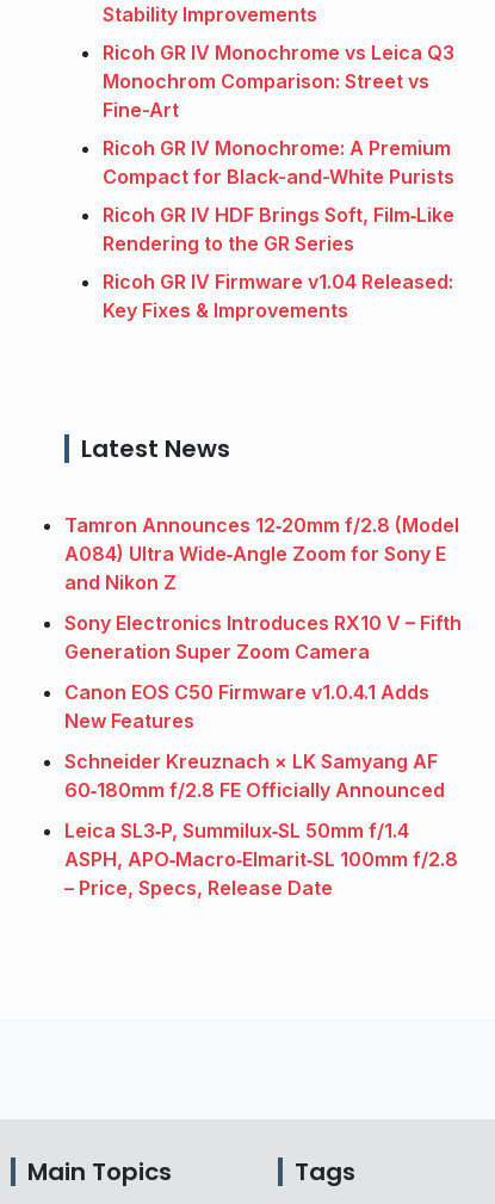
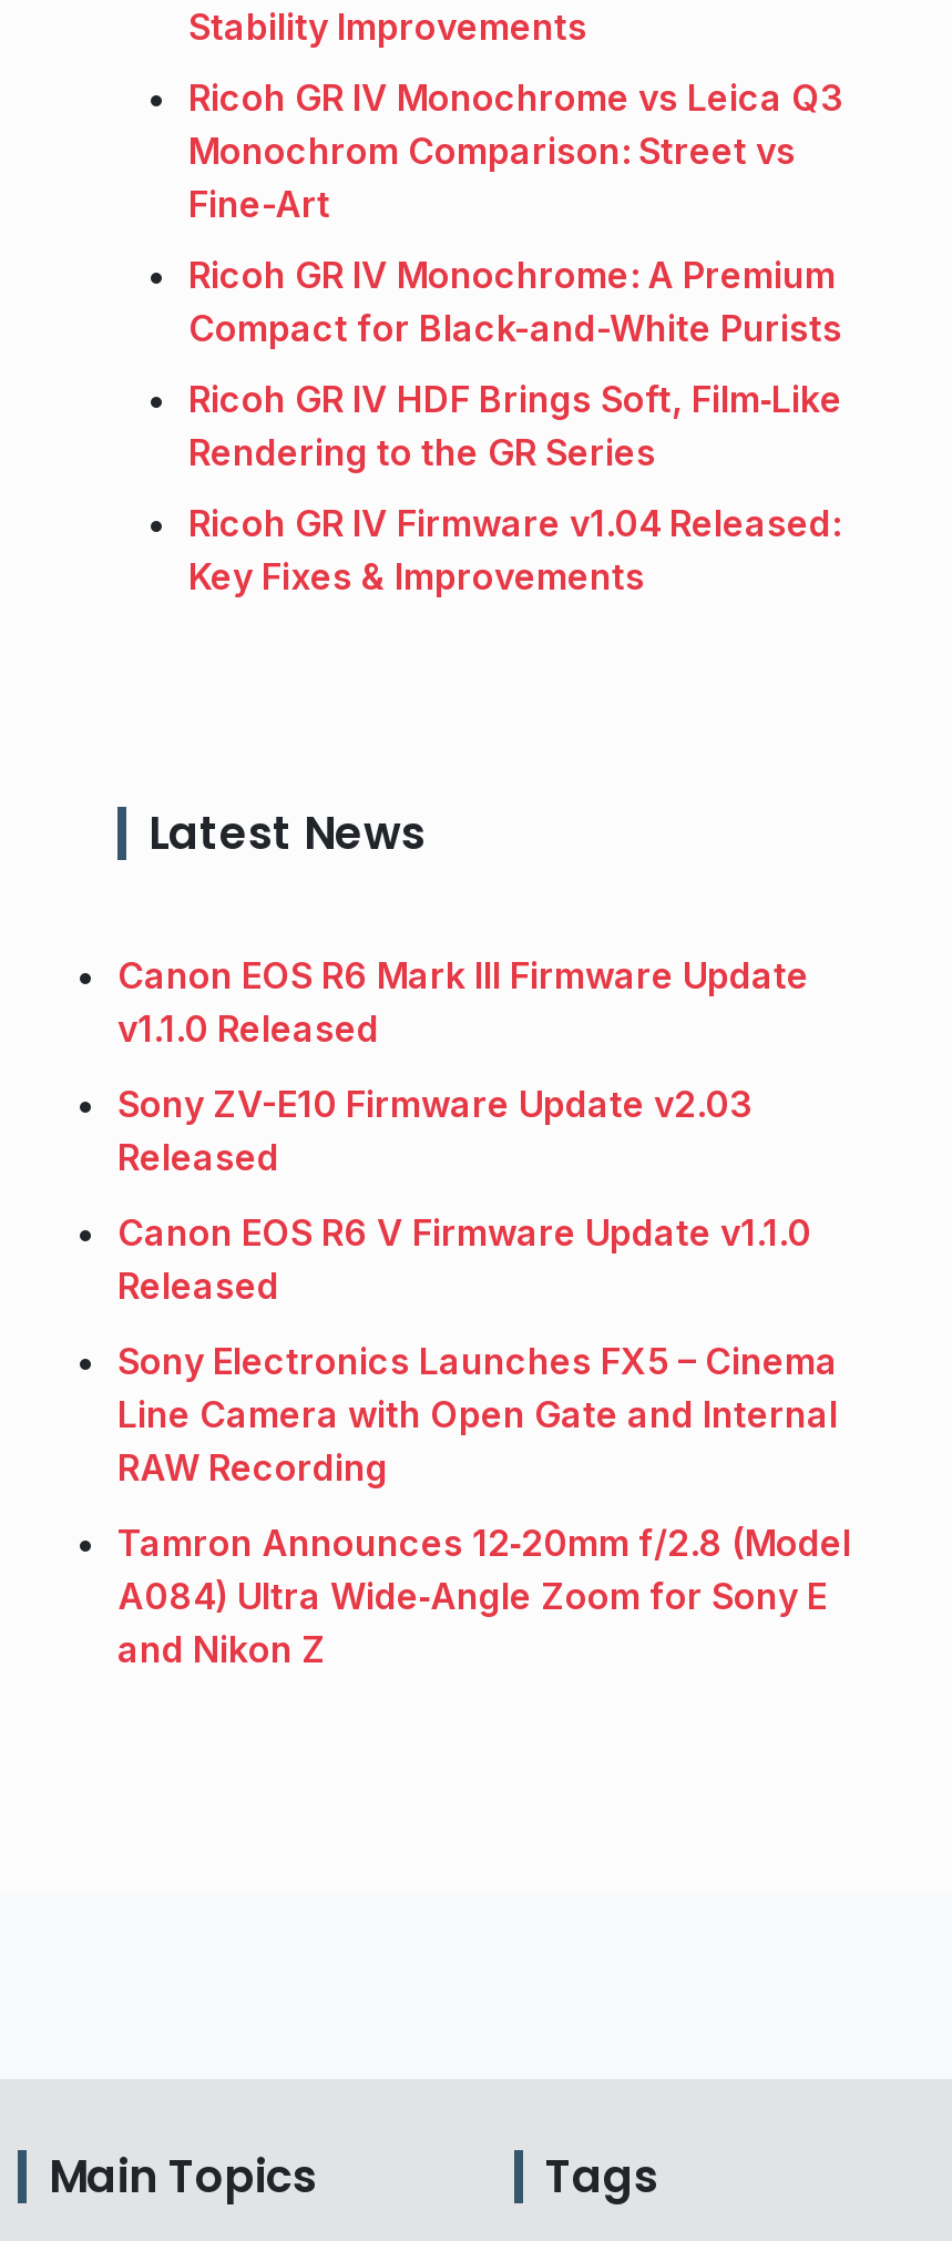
+ Canon EOS R6 Mark III Firmware Update
+ v1.1.0 Released
+ Sony ZV-E10 Firmware Update v2.03
+ Released
+ Canon EOS R6 V Firmware Update v1.1.0
+ Released
+ Sony Electronics Launches FX5 – Cinema
+ Line Camera with Open Gate and Internal
+ RAW Recording

moved down: Tamron Announces 12‑20mm f/2.8 (Model | A084) Ultra Wide‑Angle Zoom for Sony E | and Nikon Z

- Sony Electronics Introduces RX10 V – Fifth
- Generation Super Zoom Camera
- Canon EOS C50 Firmware v1.0.4.1 Adds
- New Features
- Schneider Kreuznach × LK Samyang AF
- 60‑180mm f/2.8 FE Officially Announced
- Leica SL3‑P, Summilux‑SL 50mm f/1.4
- ASPH, APO‑Macro‑Elmarit‑SL 100mm f/2.8
- – Price, Specs, Release Date
